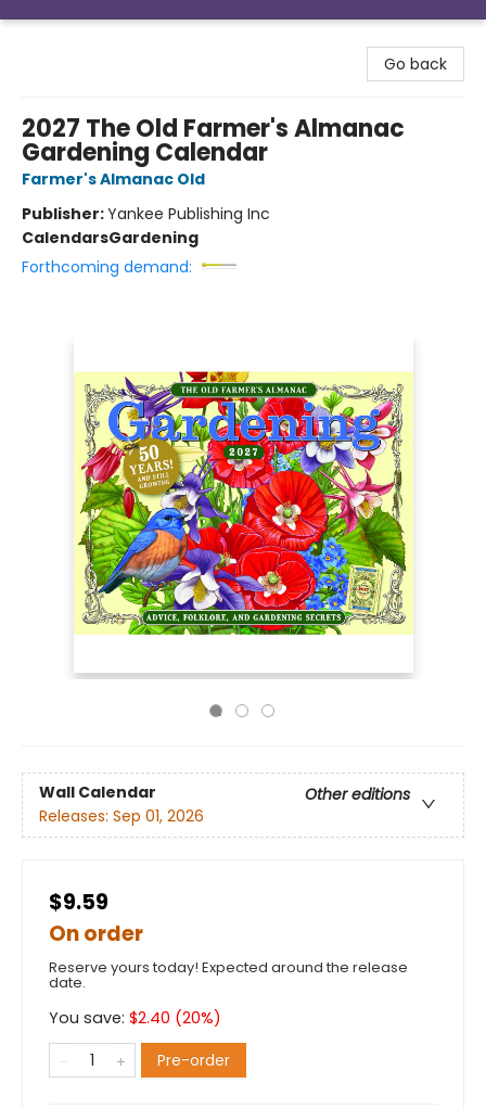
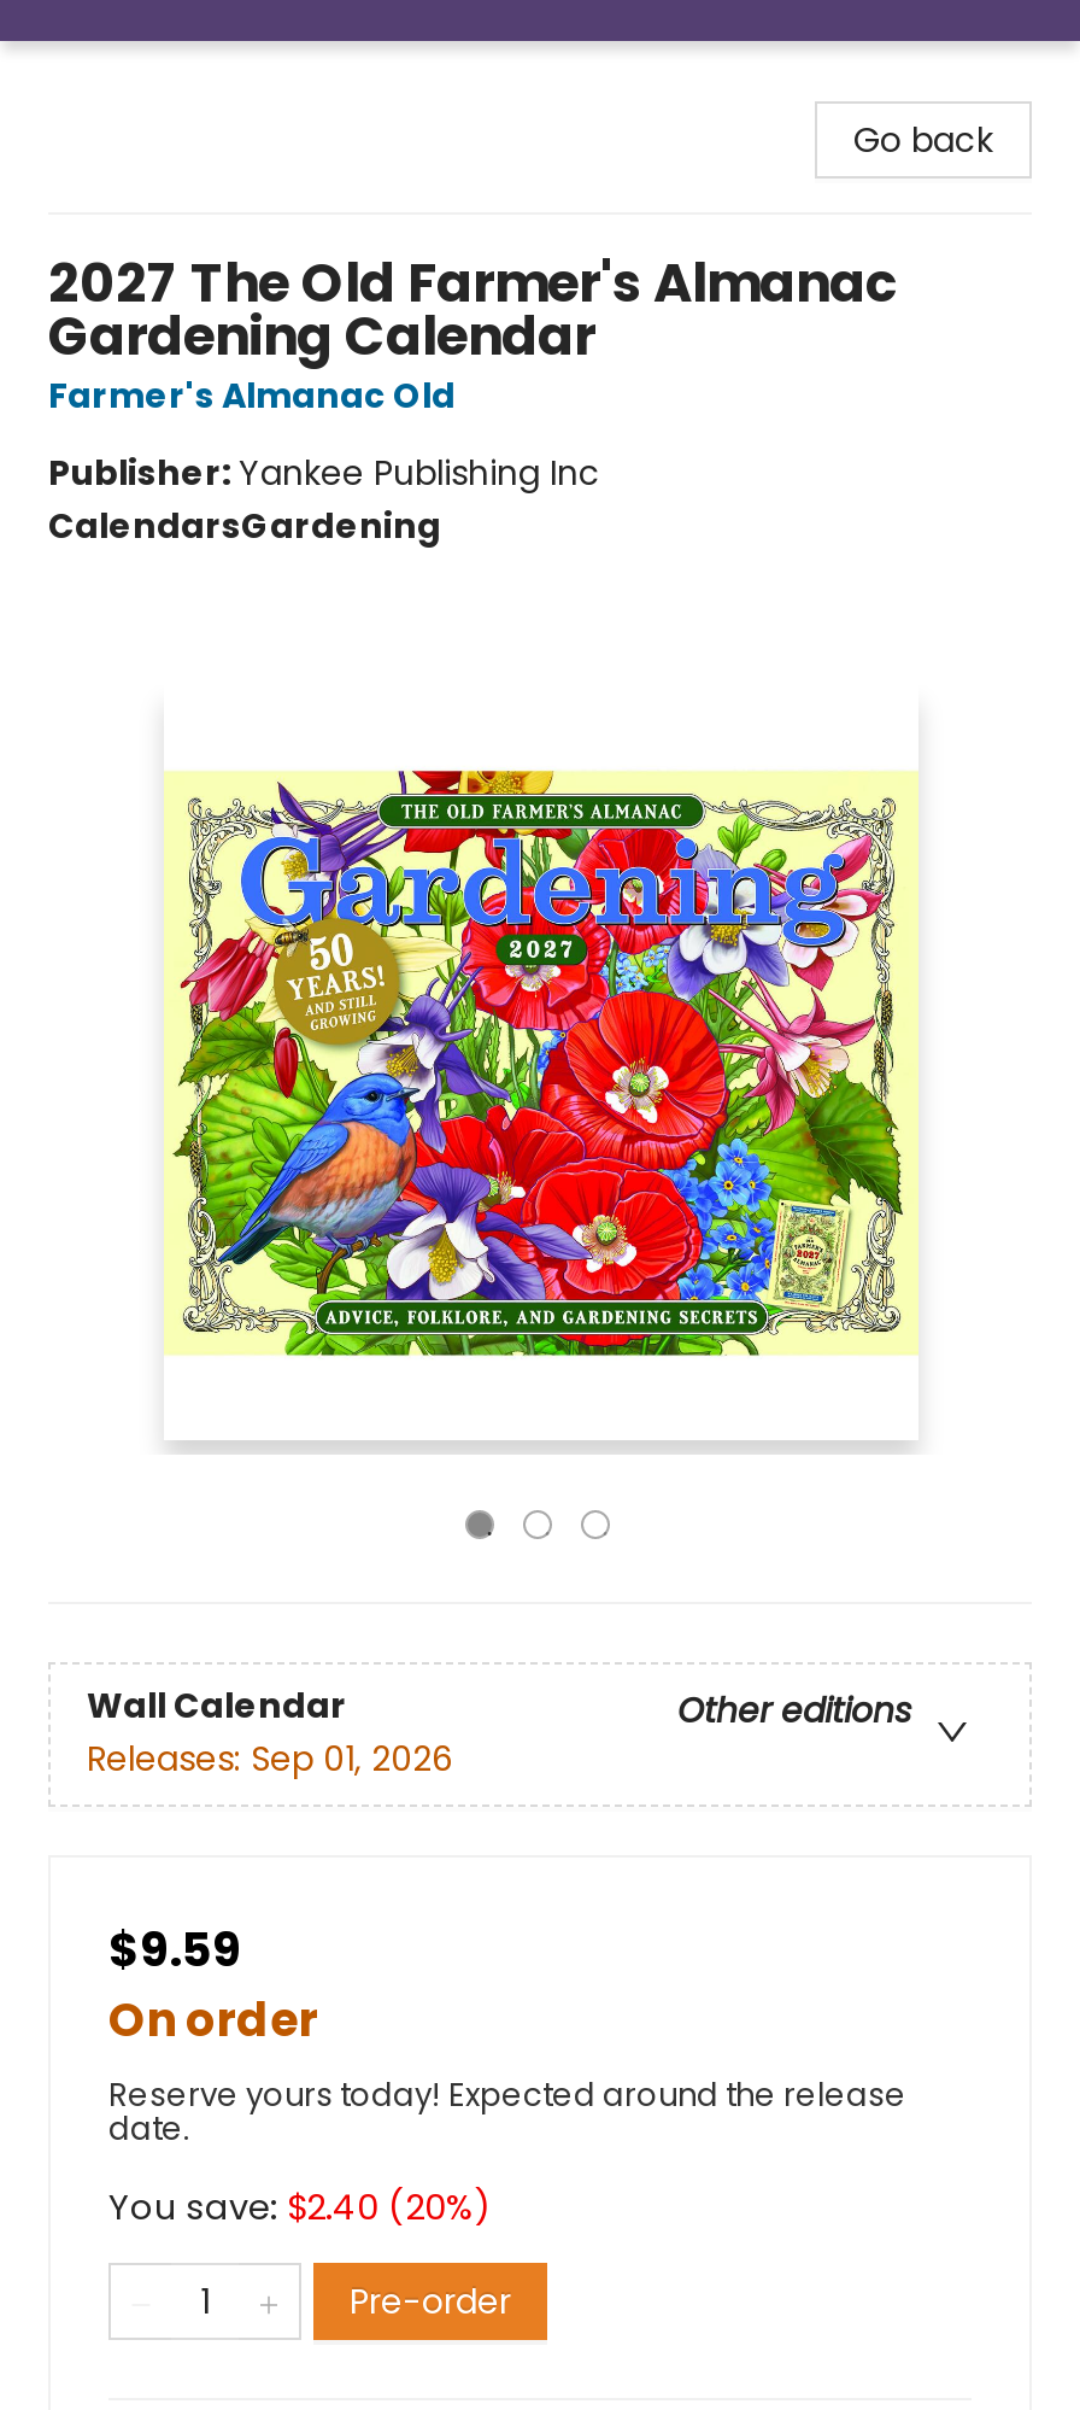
- Forthcoming demand:
